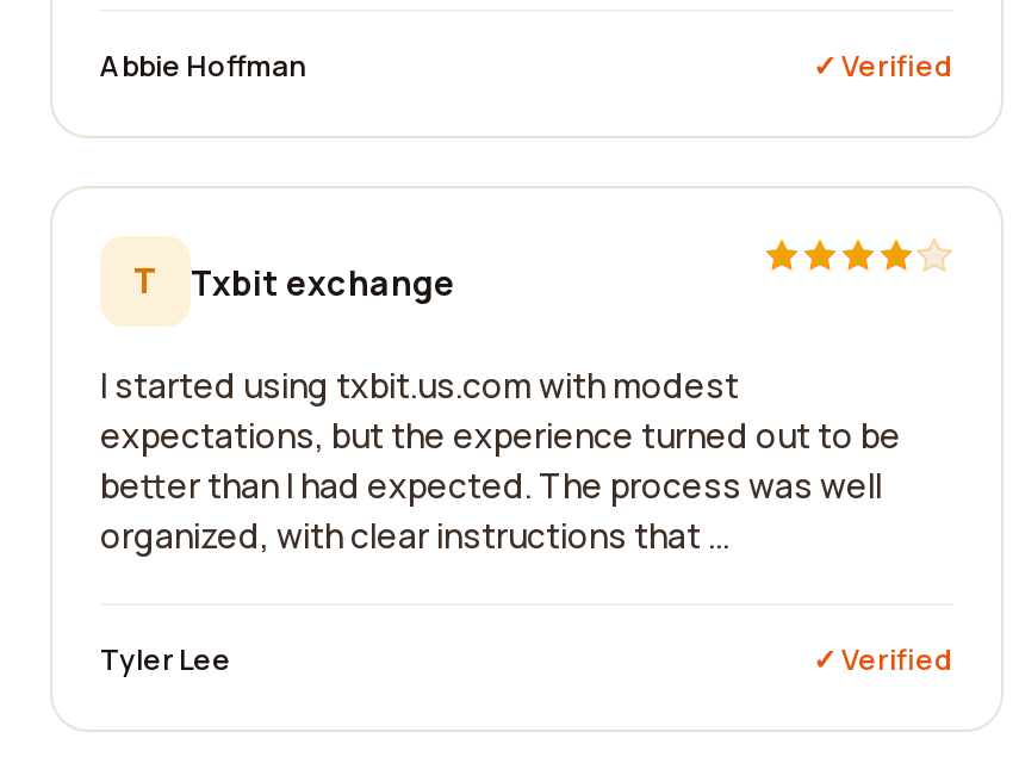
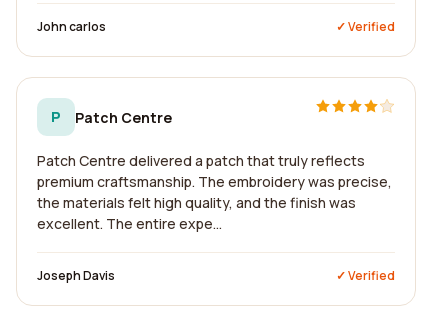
- Abbie Hoffman
+ John carlos

- T
- Txbit exchange
+ P
+ Patch Centre

- I started using txbit.us.com with modest
- expectations, but the experience turned out to be
- better than I had expected. The process was well
- organized, with clear instructions that ...
+ Patch Centre delivered a patch that truly reflects
+ premium craftsmanship. The embroidery was precise,
+ the materials felt high quality, and the finish was
+ excellent. The entire expe...

- Tyler Lee
+ Joseph Davis
